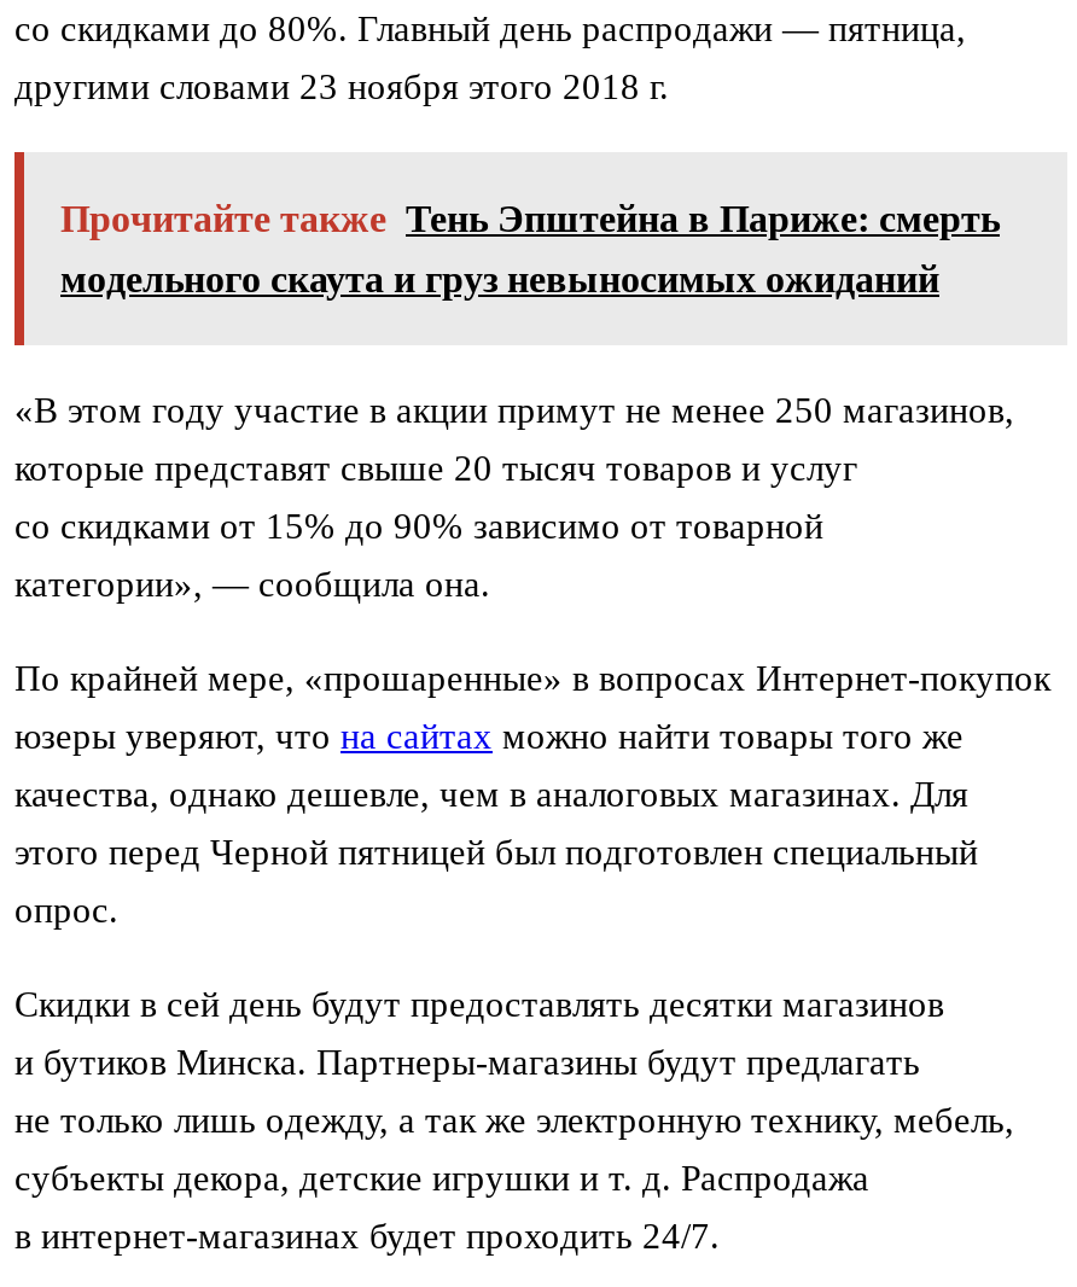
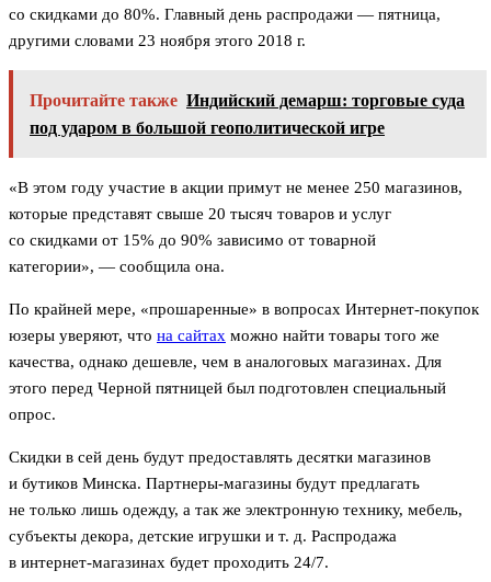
- Прочитайте также Тень Эпштейна в Париже: смерть
+ Прочитайте также Индийский демарш: торговые суда

- модельного скаута и груз невыносимых ожиданий
+ под ударом в большой геополитической игре
